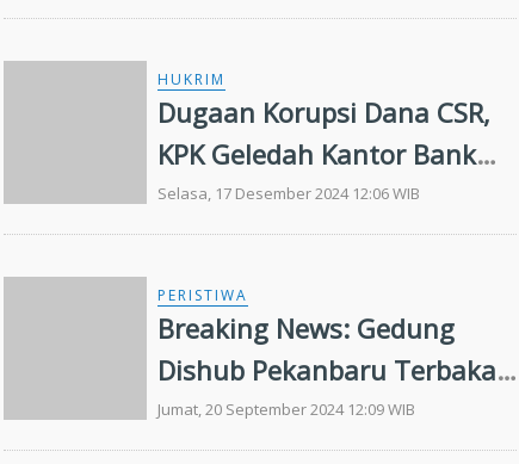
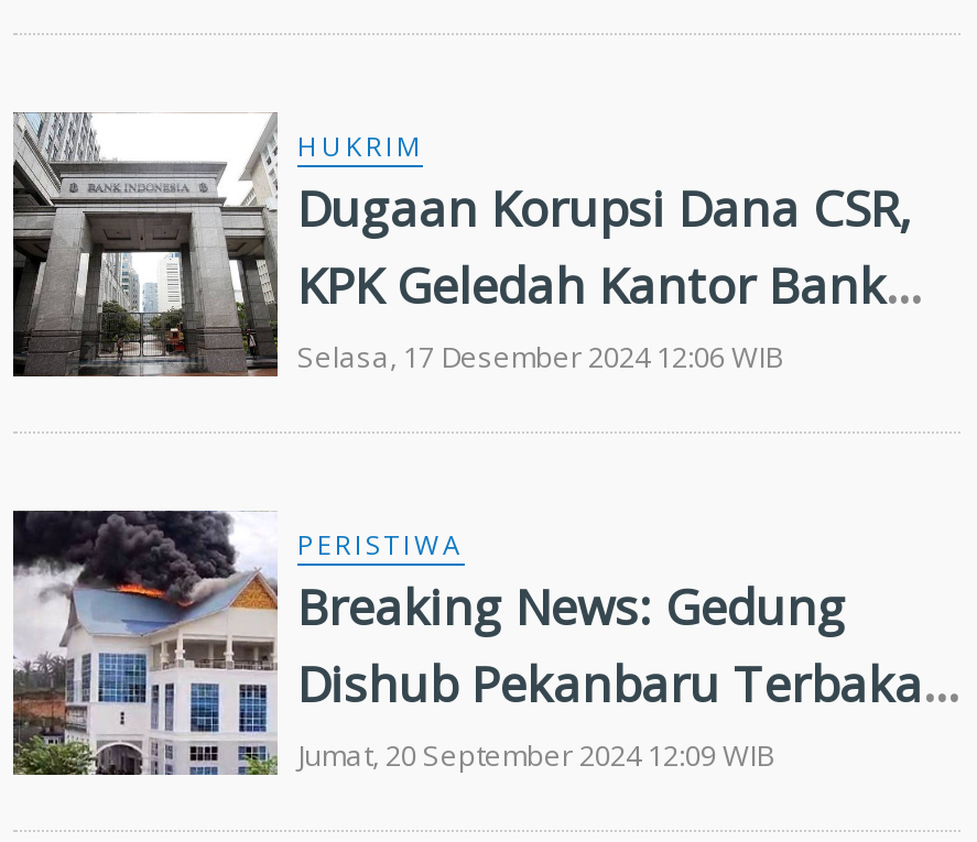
+ [image]

+ [image]
